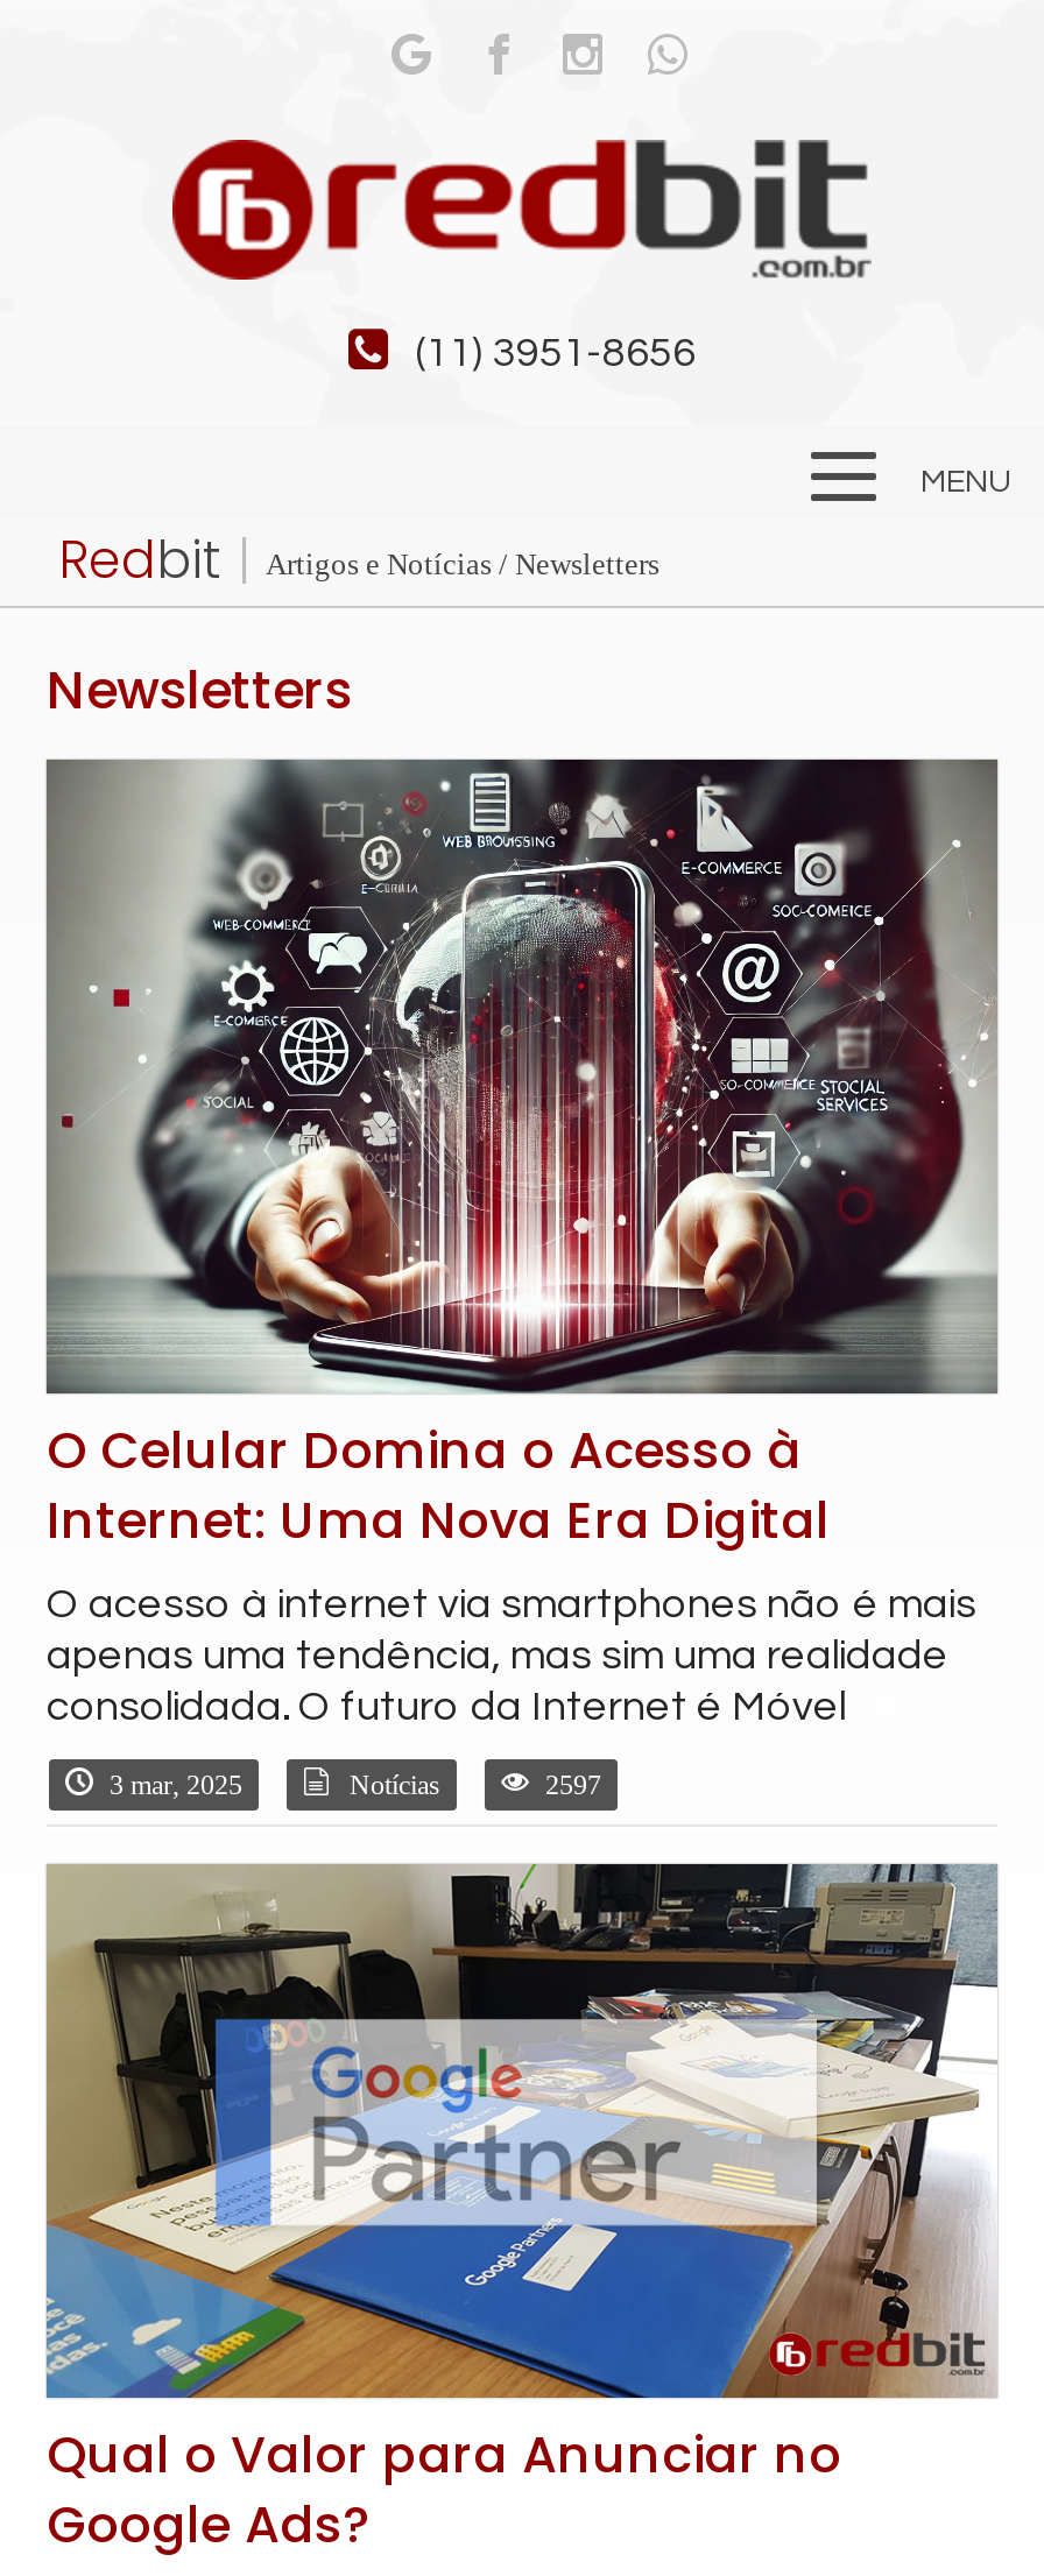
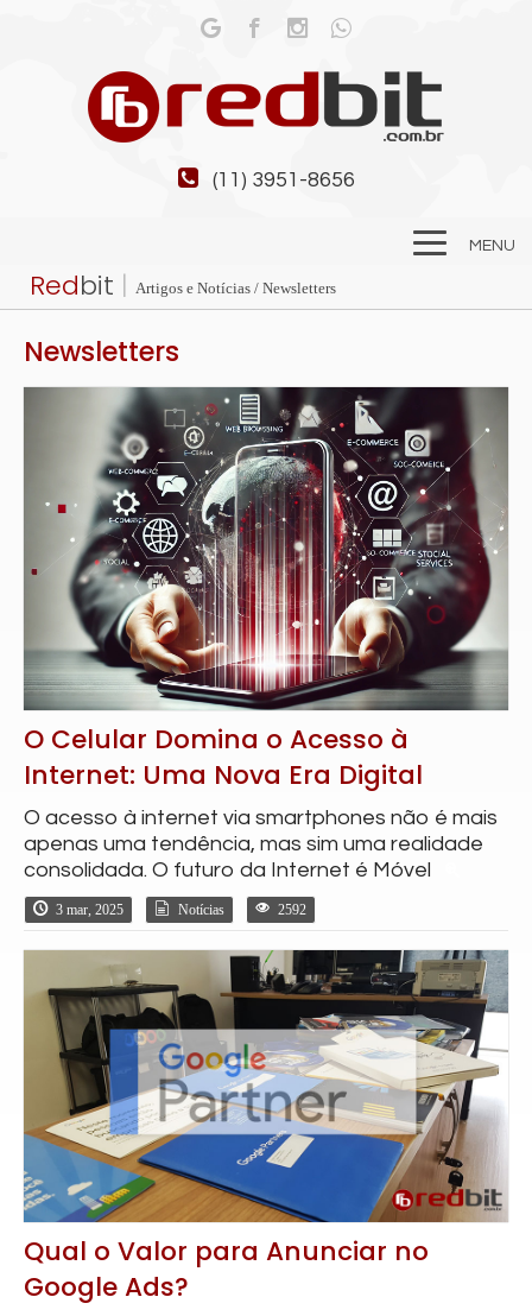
- 2597
+ 2592
